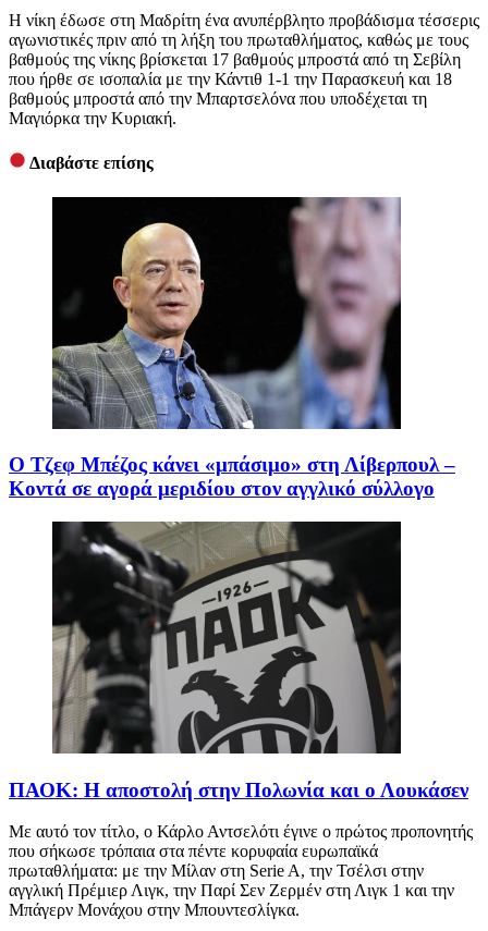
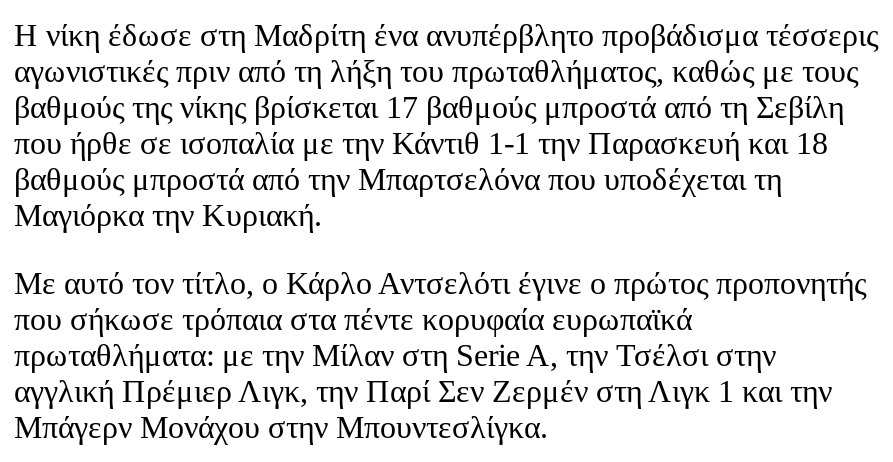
- Διαβάστε επίσης

- [image]
- Ο Τζεφ Μπέζος κάνει «μπάσιμο» στη Λίβερπουλ –
- Κοντά σε αγορά μεριδίου στον αγγλικό σύλλογο

- [image]
- ΠΑΟΚ: Η αποστολή στην Πολωνία και ο Λουκάσεν
